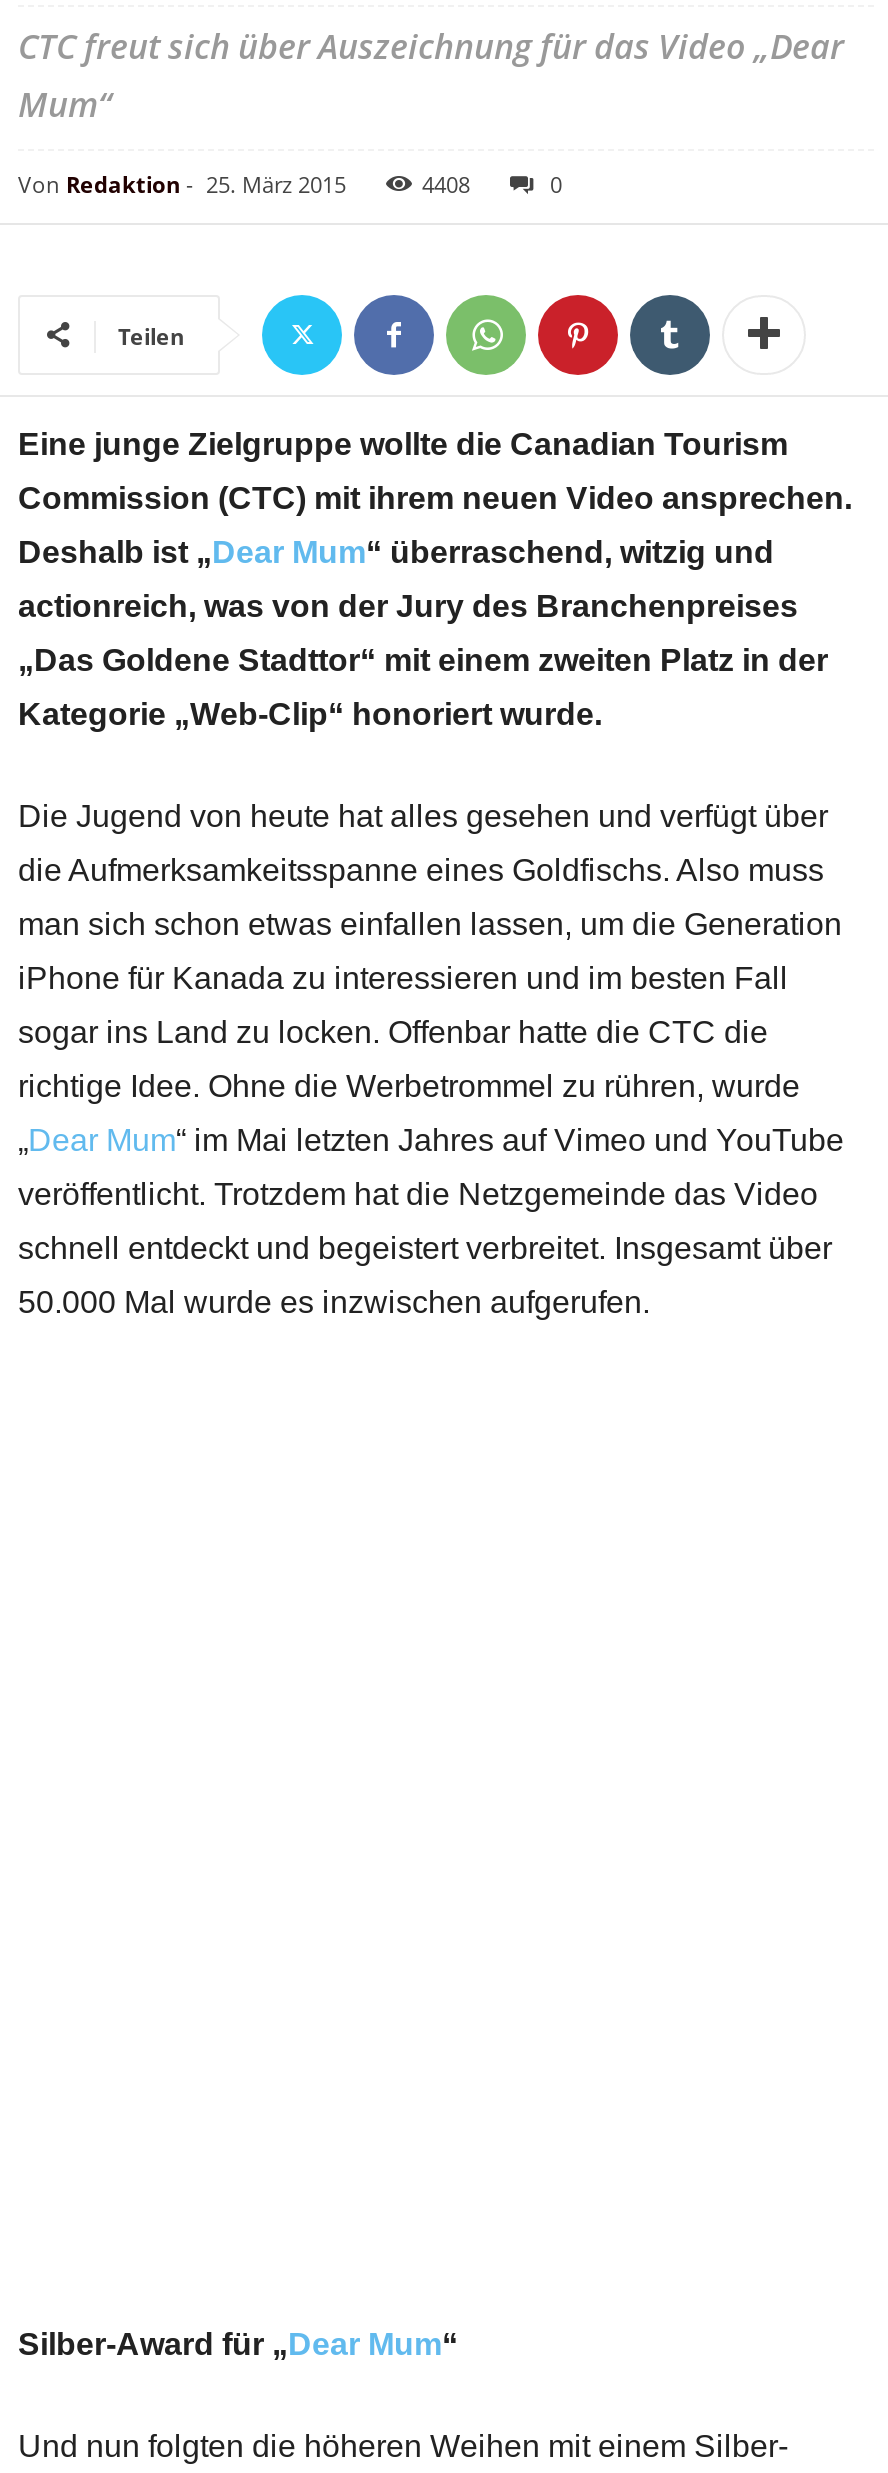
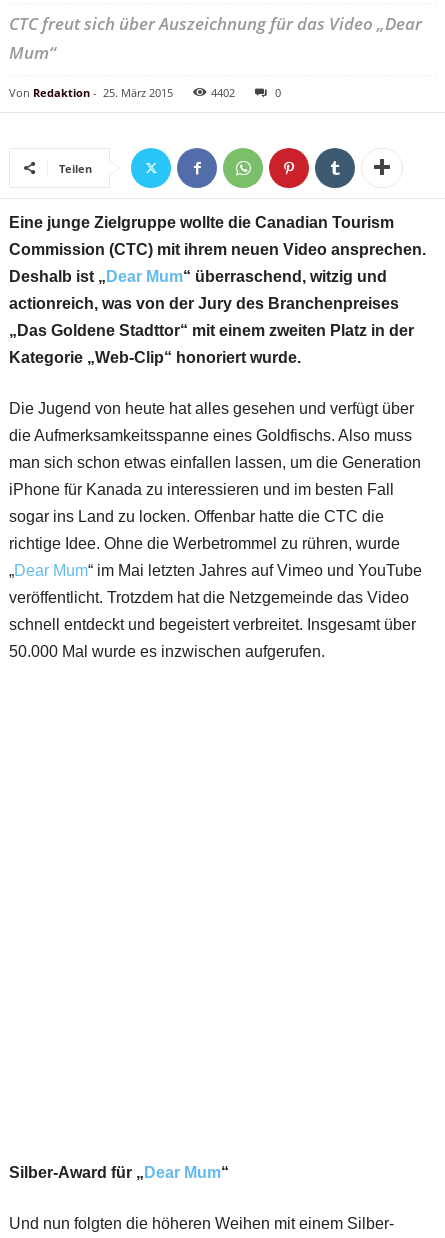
- 4408
+ 4402
